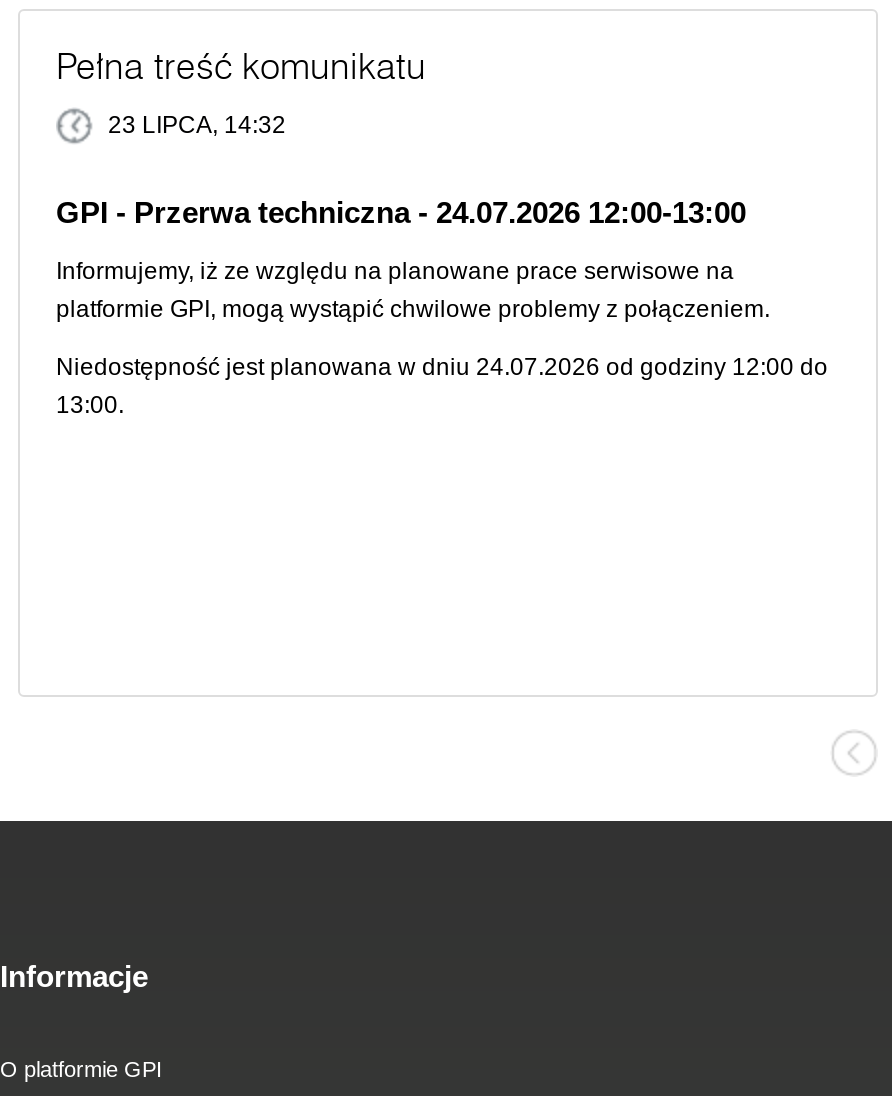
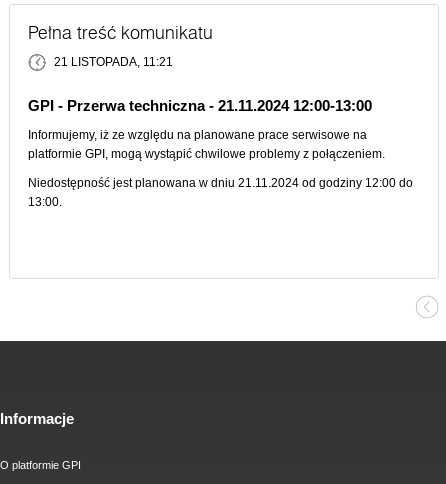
- 23 LIPCA, 14:32
+ 21 LISTOPADA, 11:21

- GPI - Przerwa techniczna - 24.07.2026 12:00-13:00
+ GPI - Przerwa techniczna - 21.11.2024 12:00-13:00

- Niedostępność jest planowana w dniu 24.07.2026 od godziny 12:00 do
+ Niedostępność jest planowana w dniu 21.11.2024 od godziny 12:00 do
